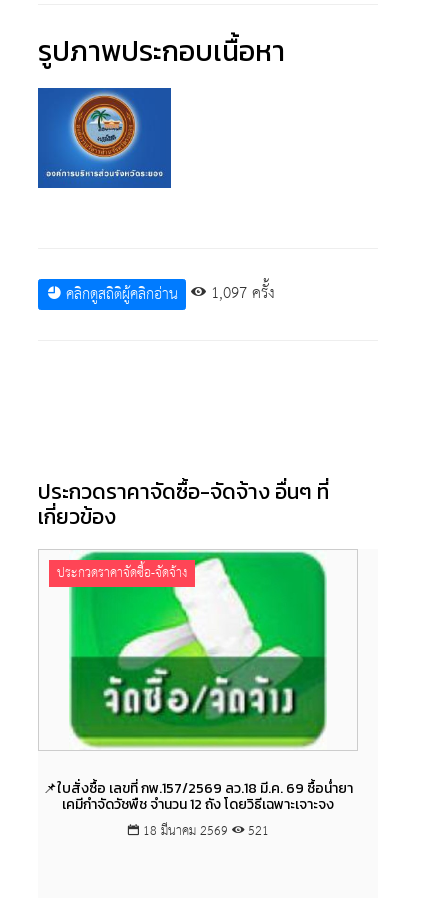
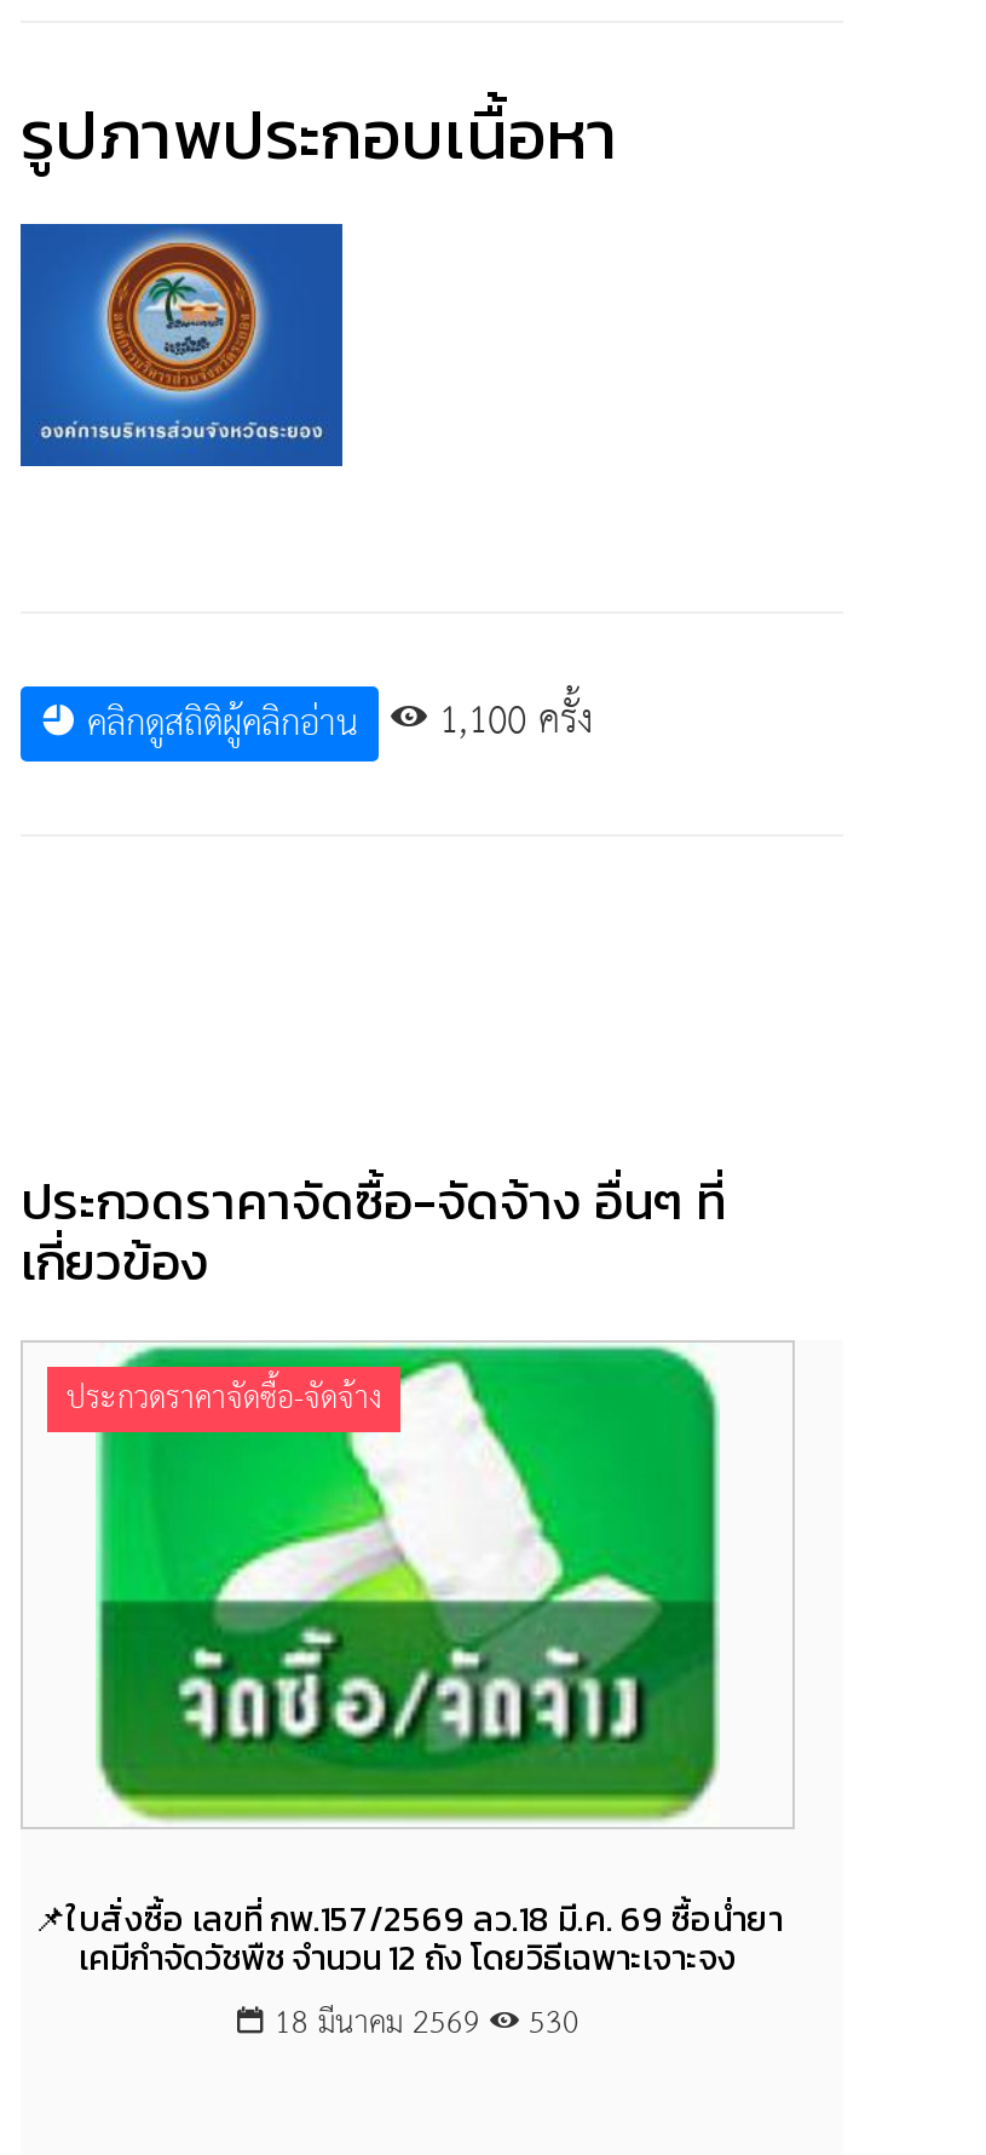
- 1,097 ครั้ง
+ 1,100 ครั้ง

- 18 มีนาคม 2569 521
+ 18 มีนาคม 2569 530
